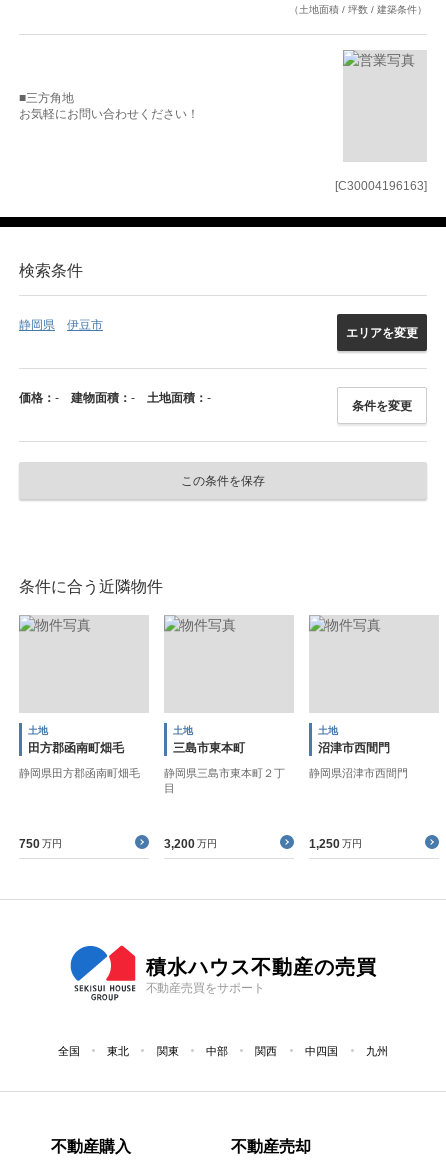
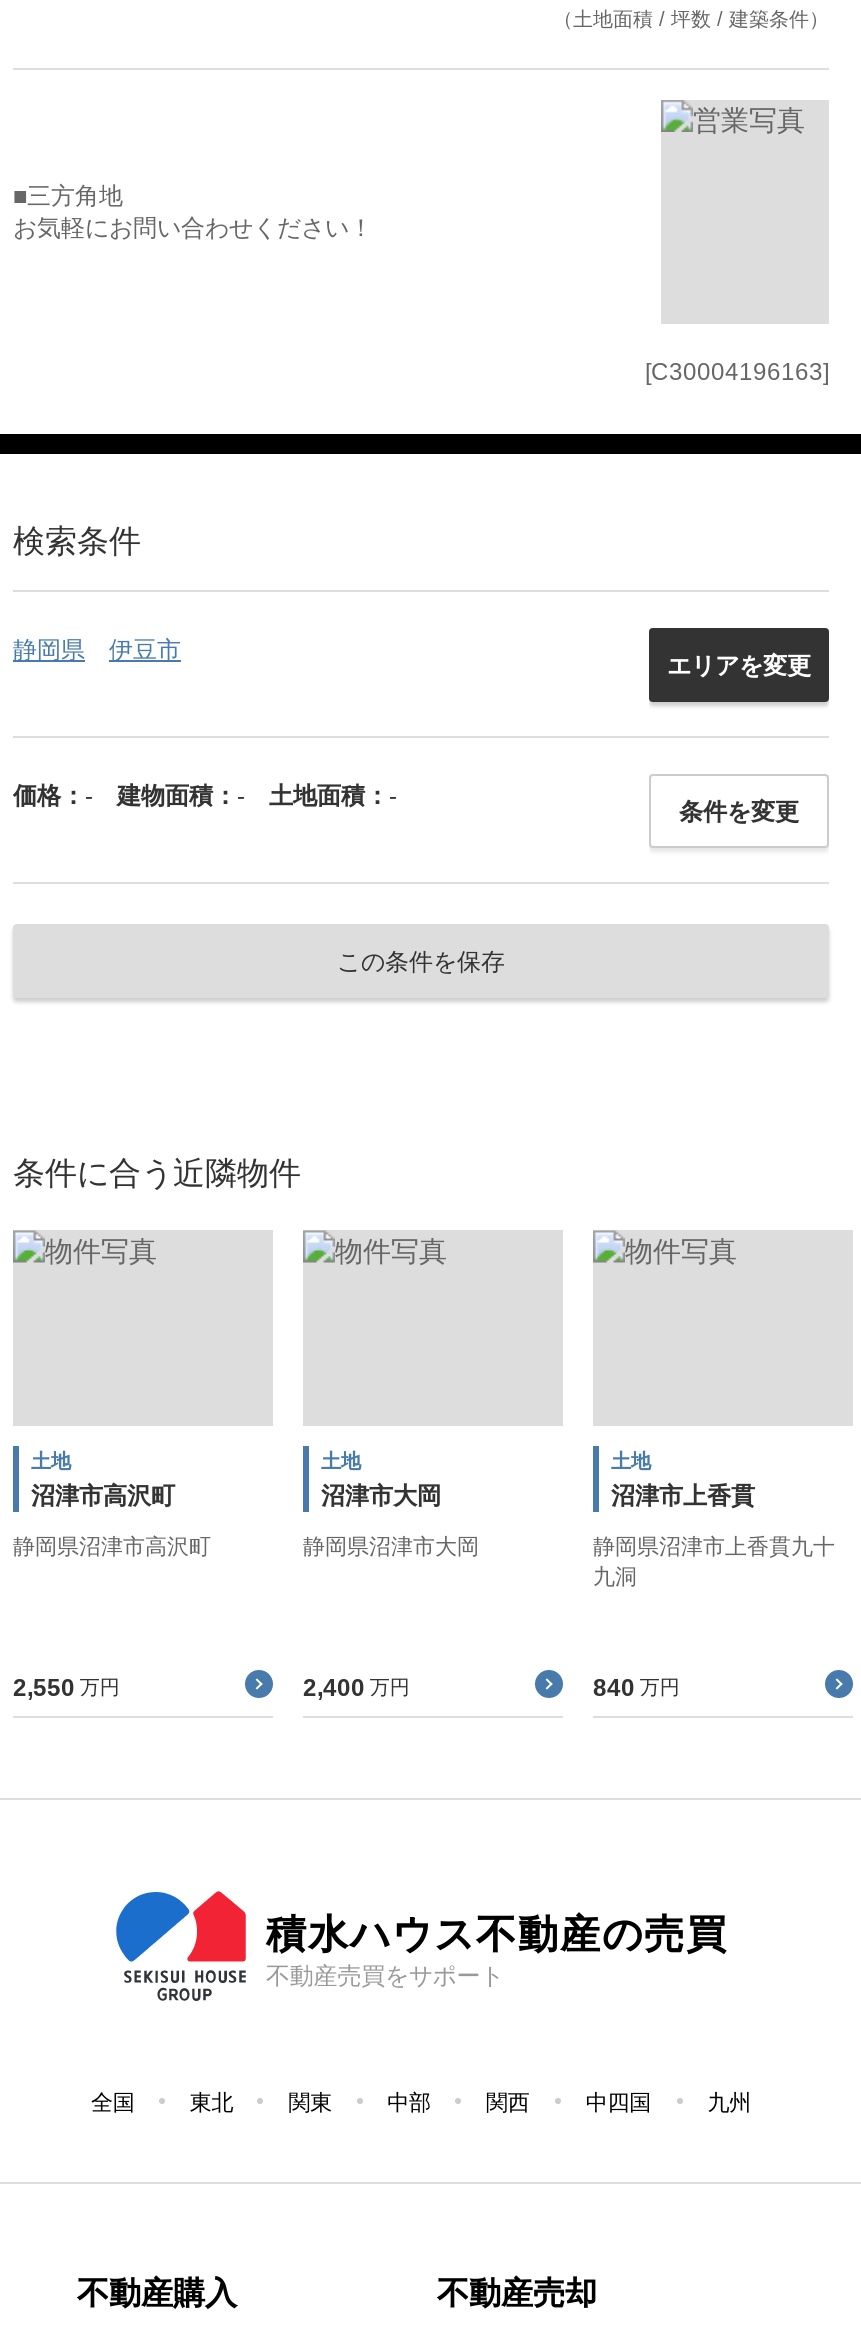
- 田方郡函南町畑毛
+ 沼津市高沢町

- 三島市東本町
+ 沼津市大岡

- 沼津市西間門
+ 沼津市上香貫

- 静岡県田方郡函南町畑毛
+ 静岡県沼津市高沢町

- 静岡県三島市東本町２丁
- 目
+ 静岡県沼津市大岡

- 静岡県沼津市西間門
+ 静岡県沼津市上香貫九十
+ 九洞

- 750 万円
+ 2,550 万円

- 3,200 万円
+ 2,400 万円

- 1,250 万円
+ 840 万円
